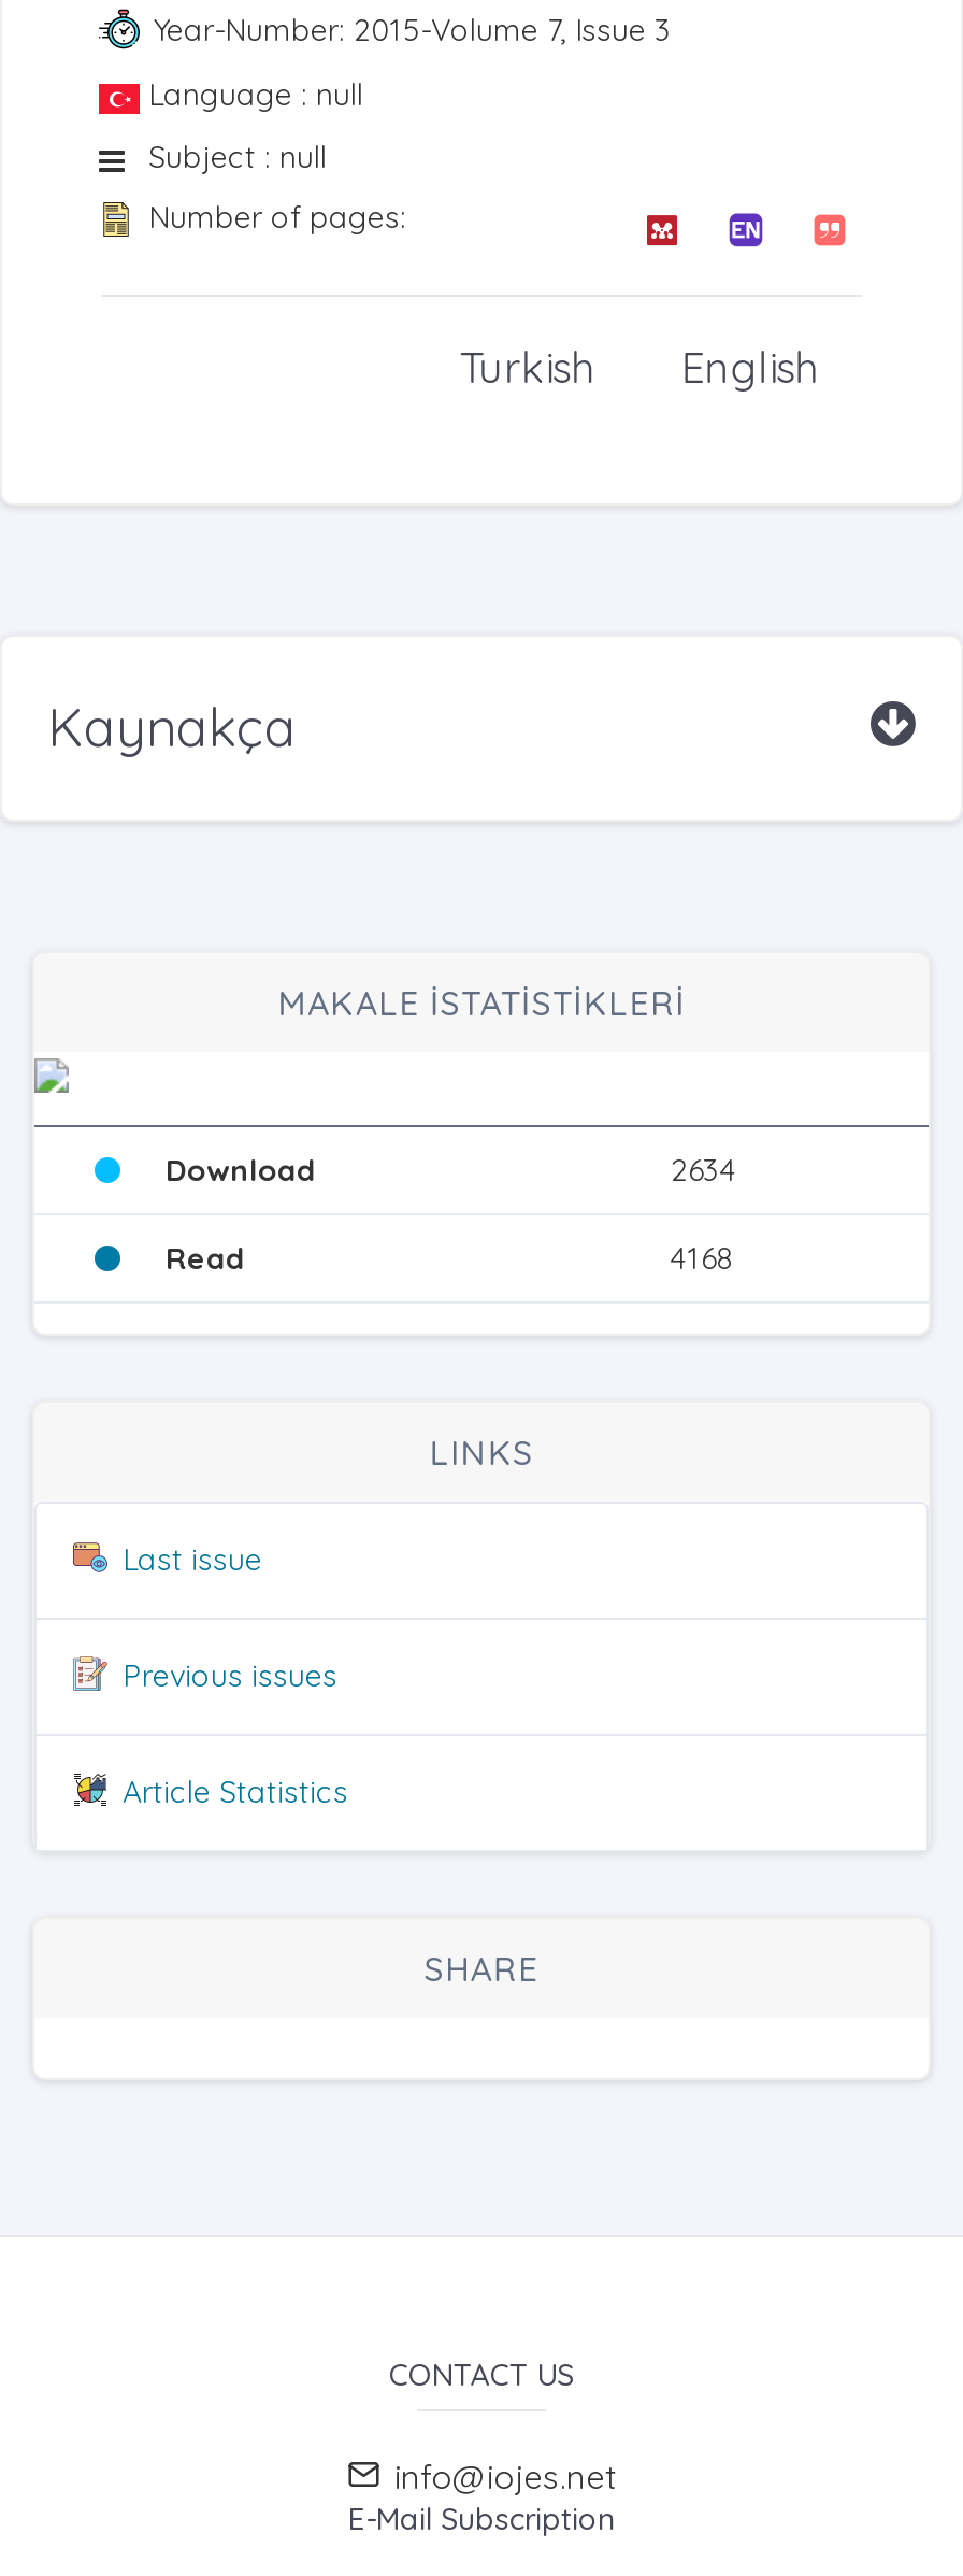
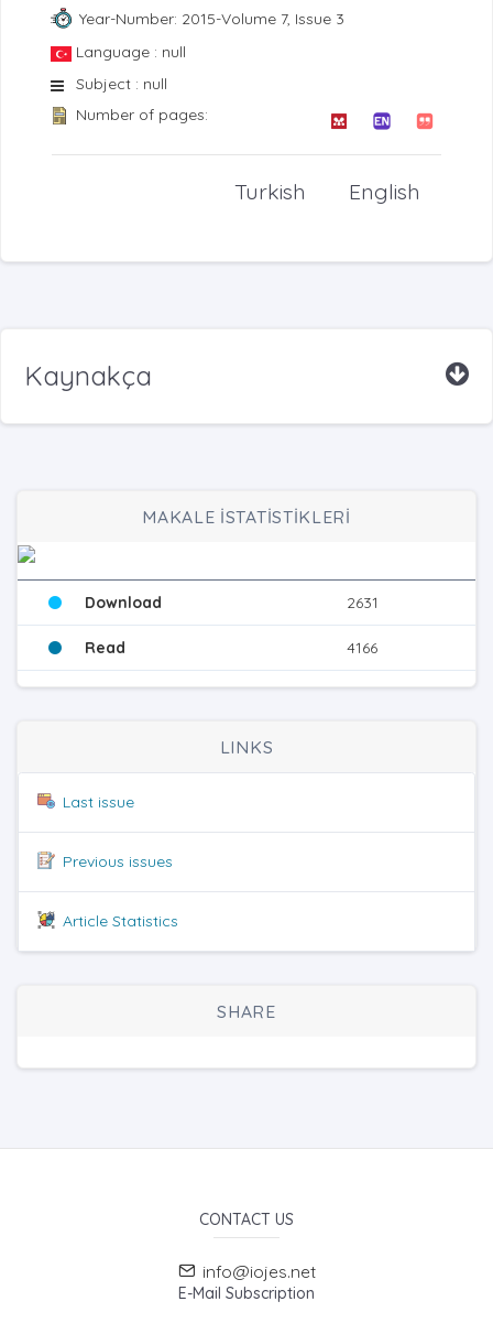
- 2634
+ 2631

- 4168
+ 4166
